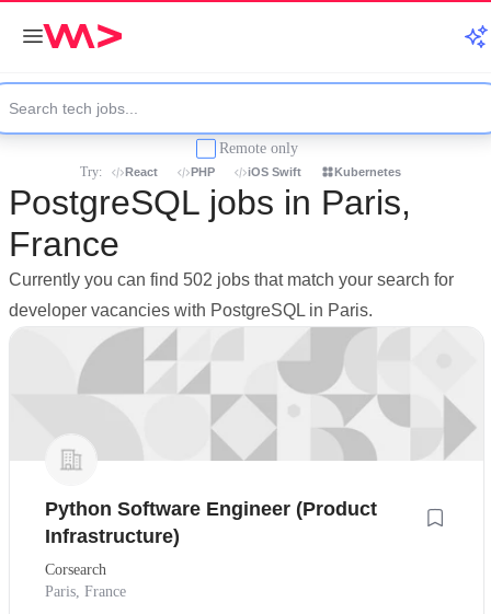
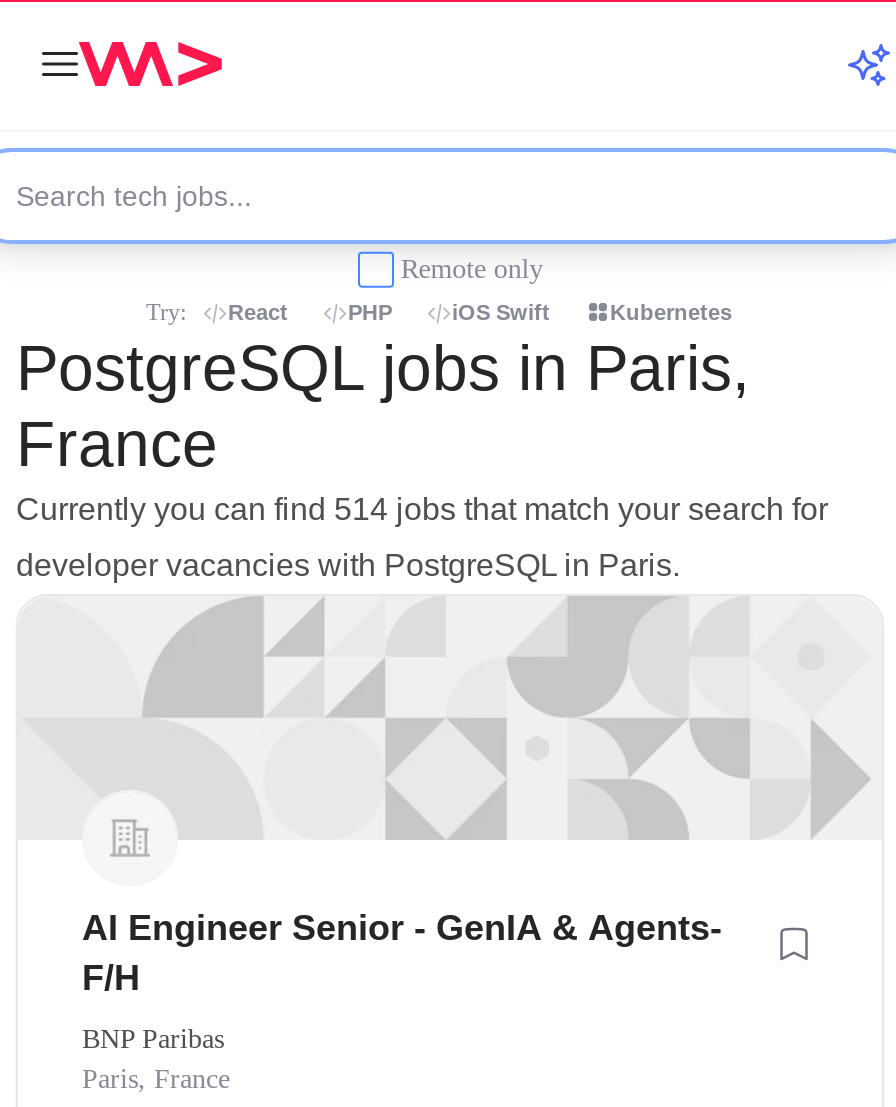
- Currently you can find 502 jobs that match your search for
+ Currently you can find 514 jobs that match your search for

- Python Software Engineer (Product
- Infrastructure)
+ AI Engineer Senior - GenIA & Agents-
+ F/H

- Corsearch
+ BNP Paribas
